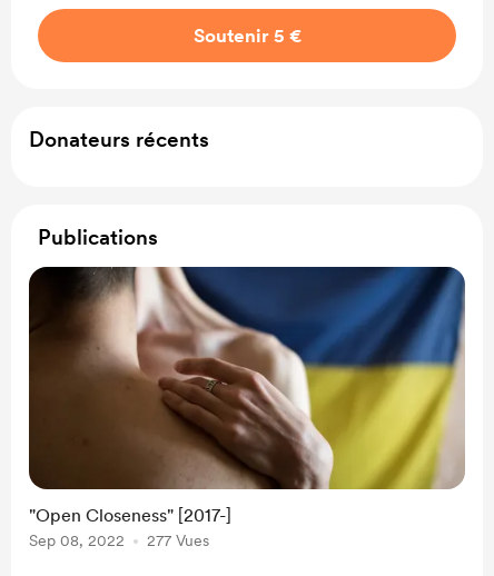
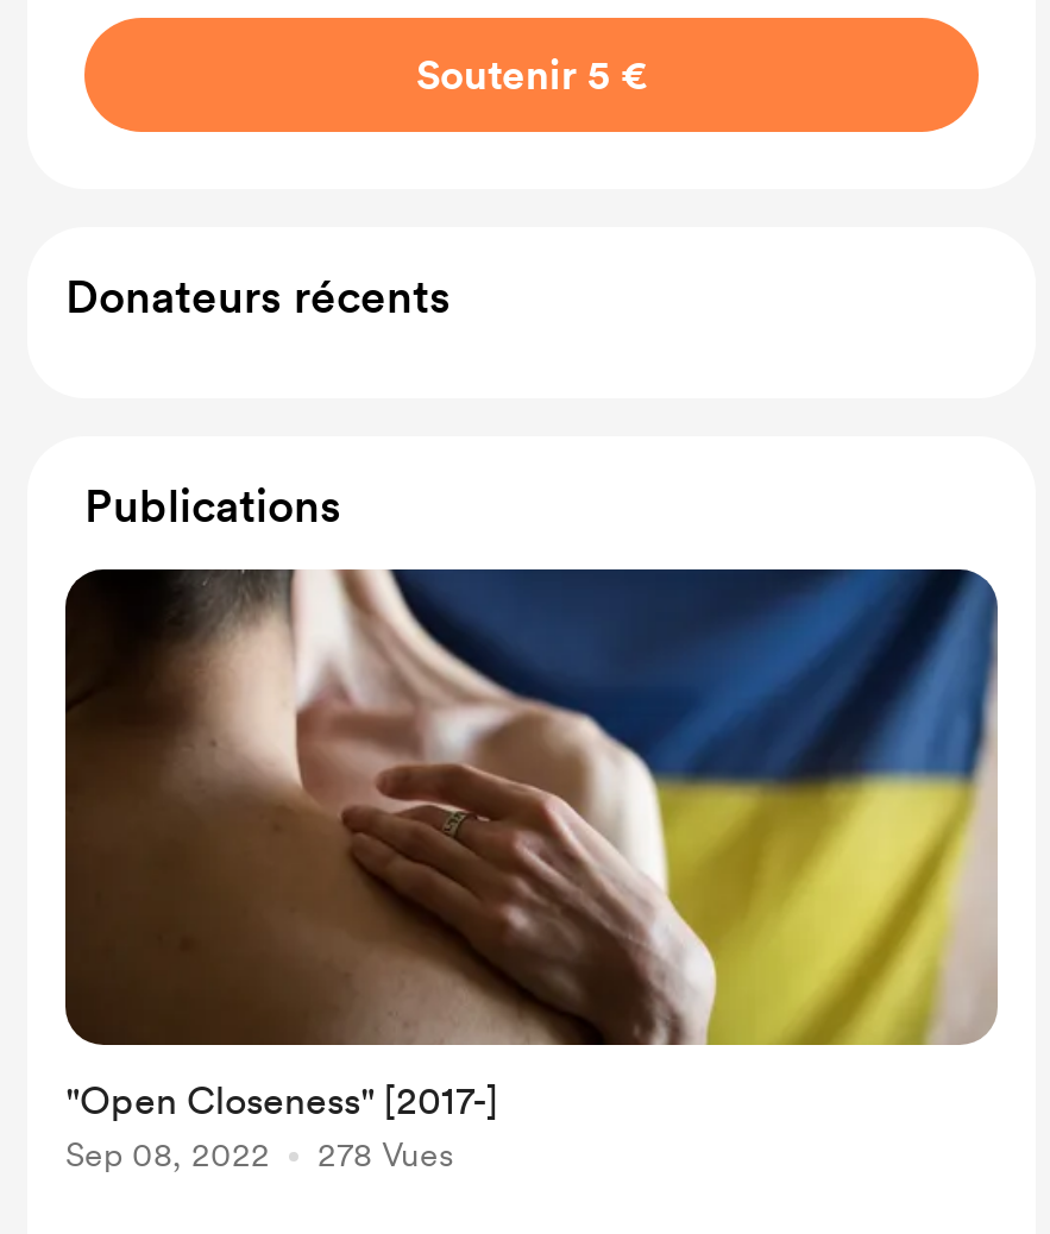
- Sep 08, 2022 277 Vues
+ Sep 08, 2022 278 Vues
